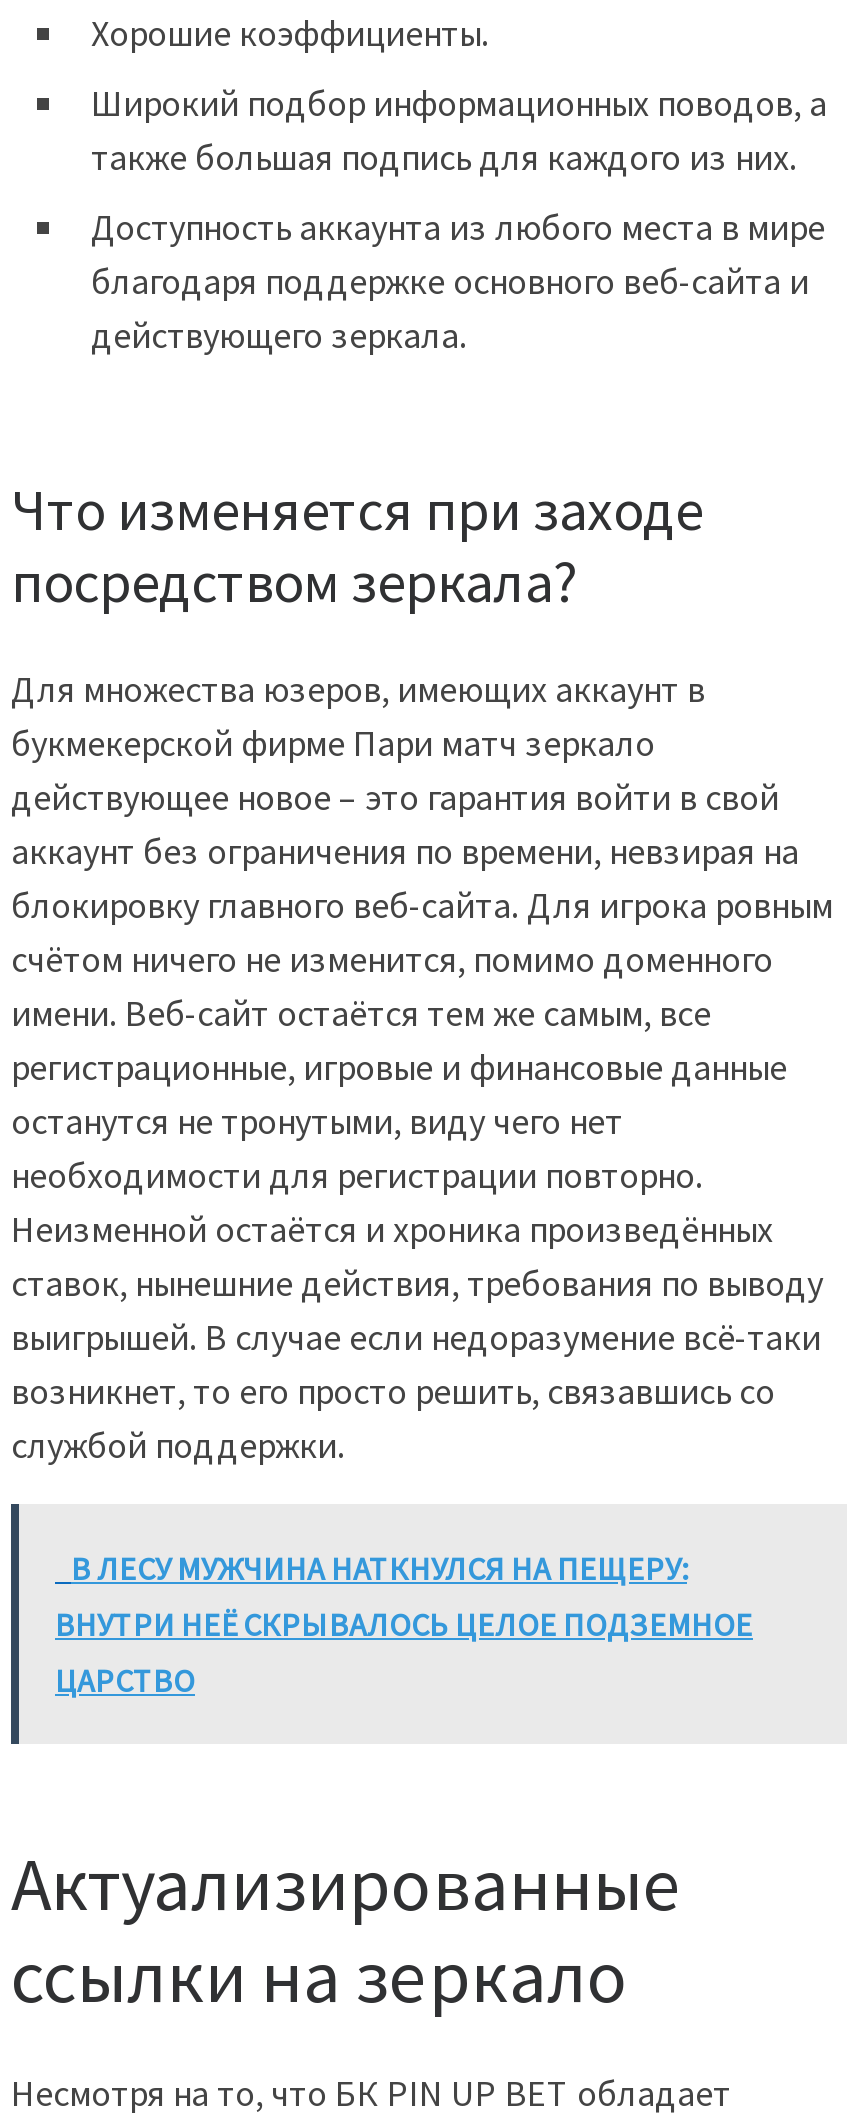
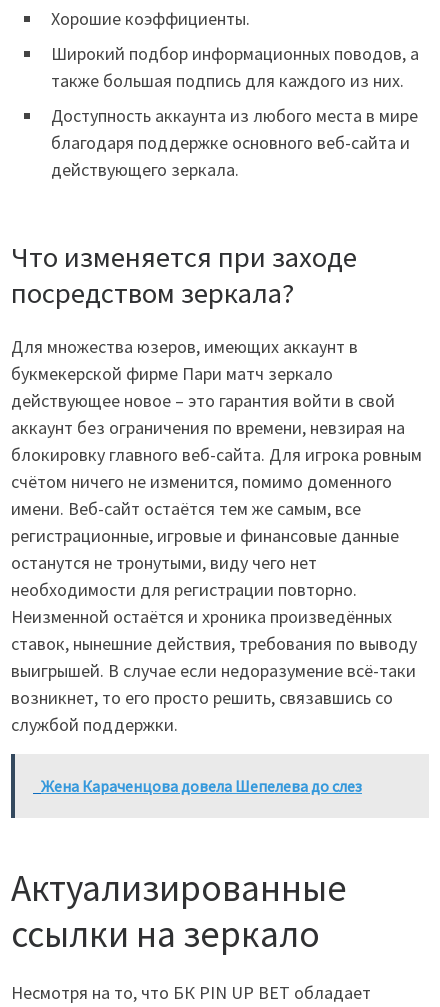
- В ЛЕСУ МУЖЧИНА НАТКНУЛСЯ НА ПЕЩЕРУ:
- ВНУТРИ НЕЁ СКРЫВАЛОСЬ ЦЕЛОЕ ПОДЗЕМНОЕ
- ЦАРСТВО
+ Жена Караченцова довела Шепелева до слез
